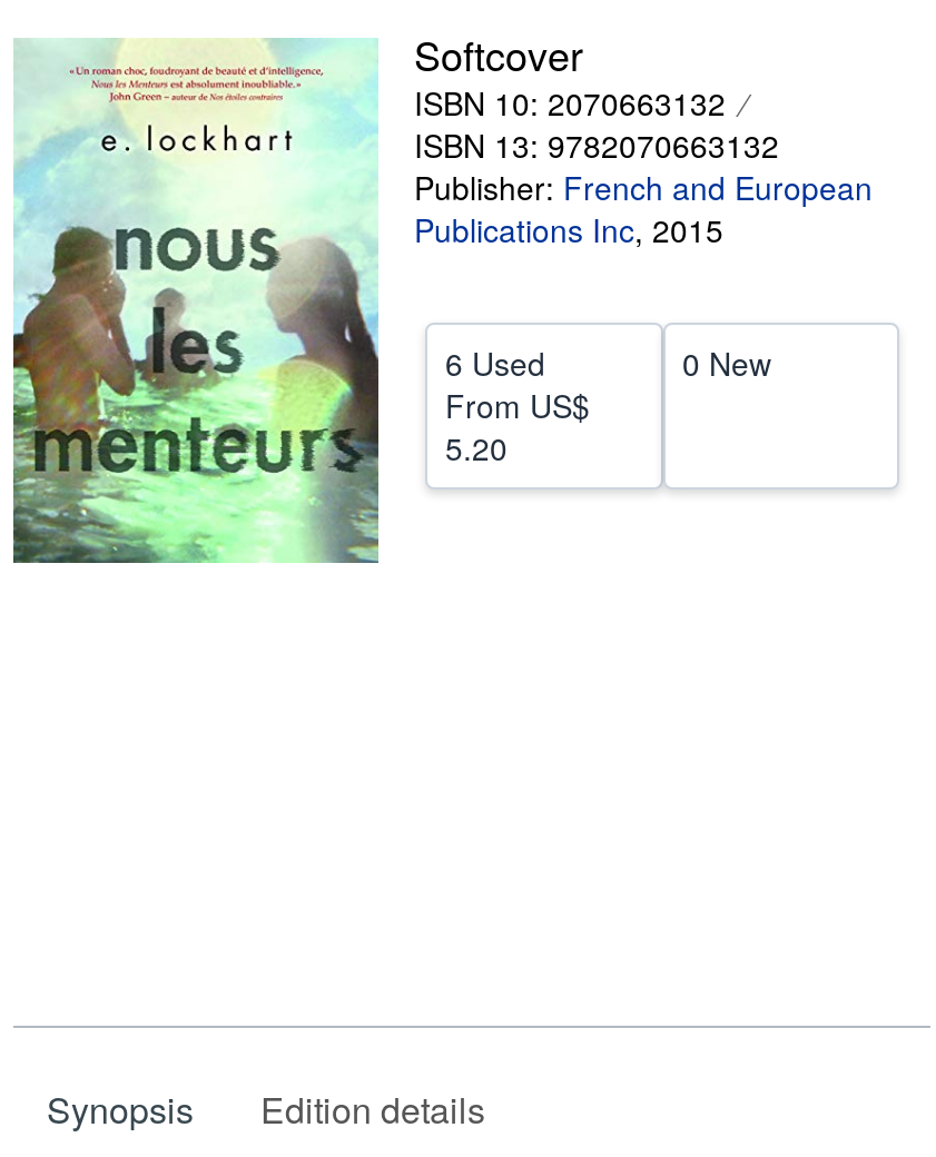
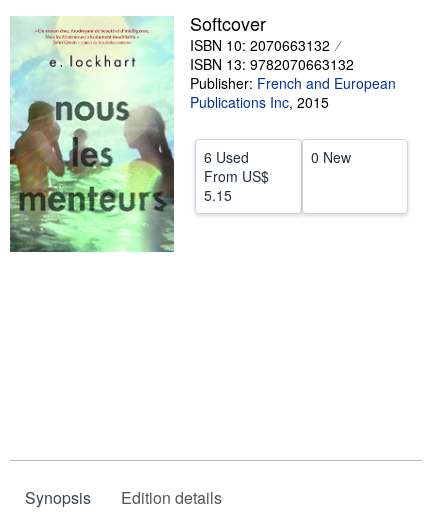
- 5.20
+ 5.15
